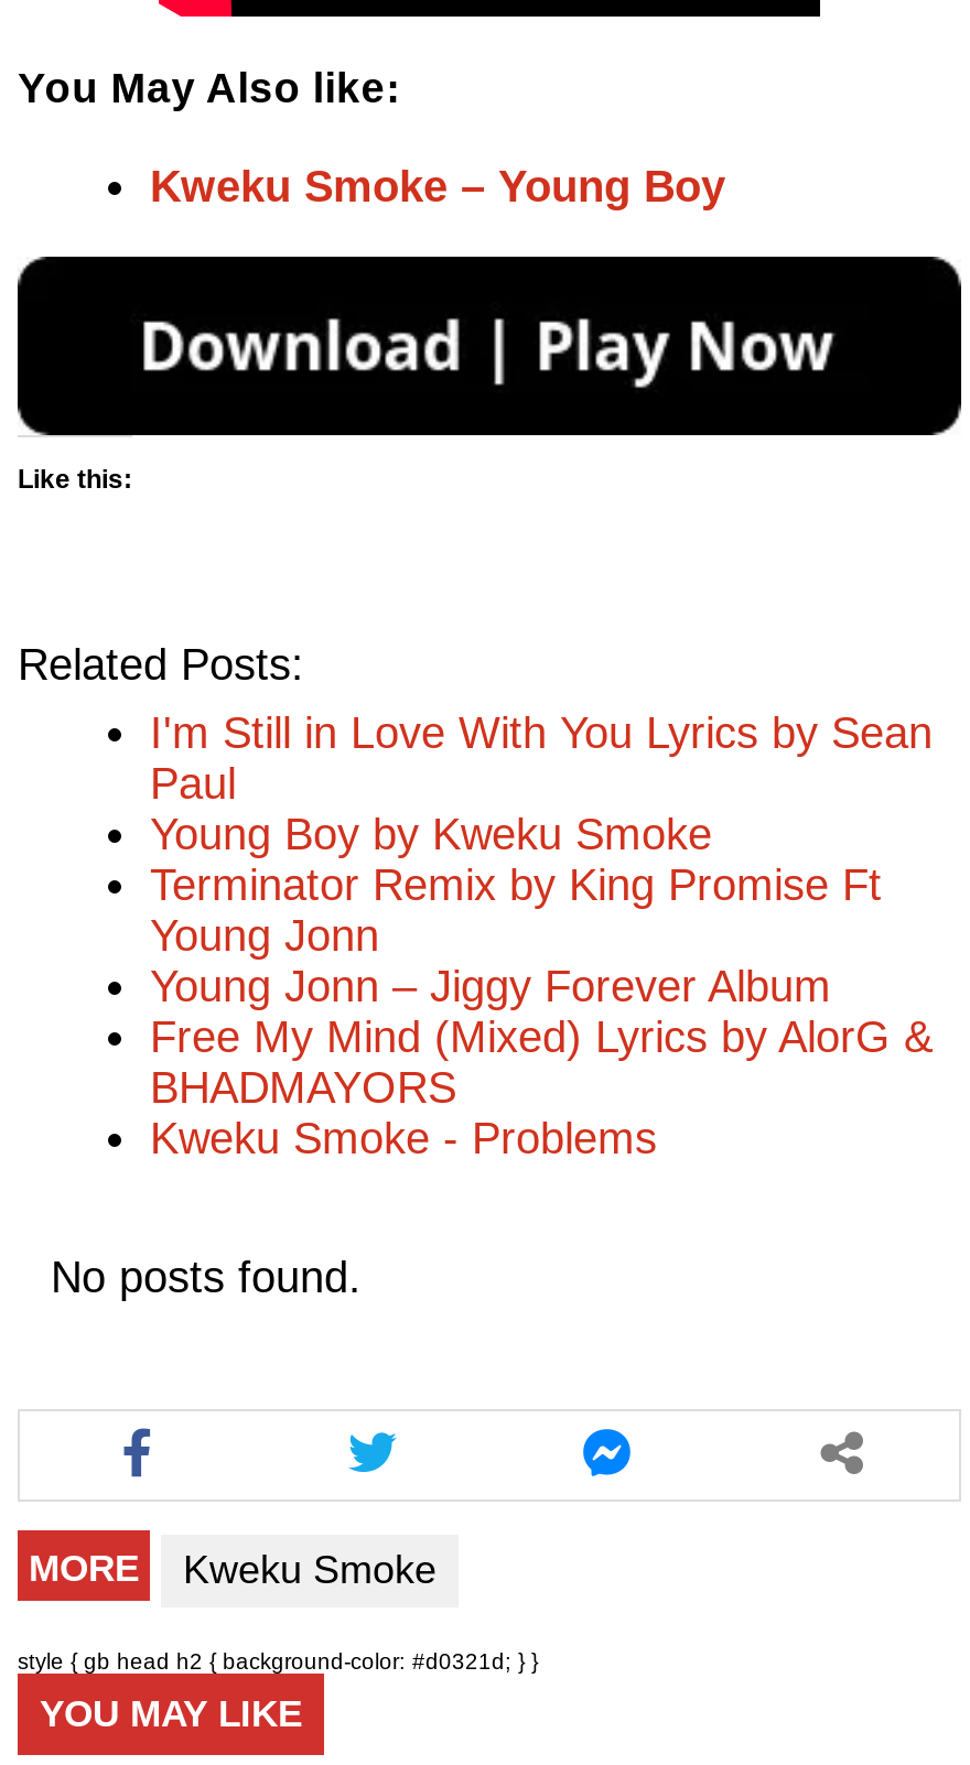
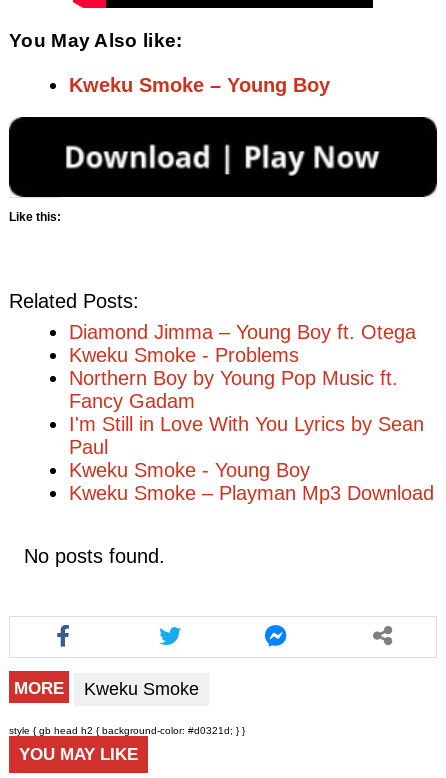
+ Diamond Jimma – Young Boy ft. Otega
+ Northern Boy by Young Pop Music ft.
+ Fancy Gadam

moved down: I'm Still in Love With You Lyrics by Sean | Paul

- Young Boy by Kweku Smoke
- Terminator Remix by King Promise Ft
- Young Jonn
- Young Jonn – Jiggy Forever Album
- Free My Mind (Mixed) Lyrics by AlorG &
- BHADMAYORS
+ Kweku Smoke - Young Boy
+ Kweku Smoke – Playman Mp3 Download

moved up: Kweku Smoke - Problems
